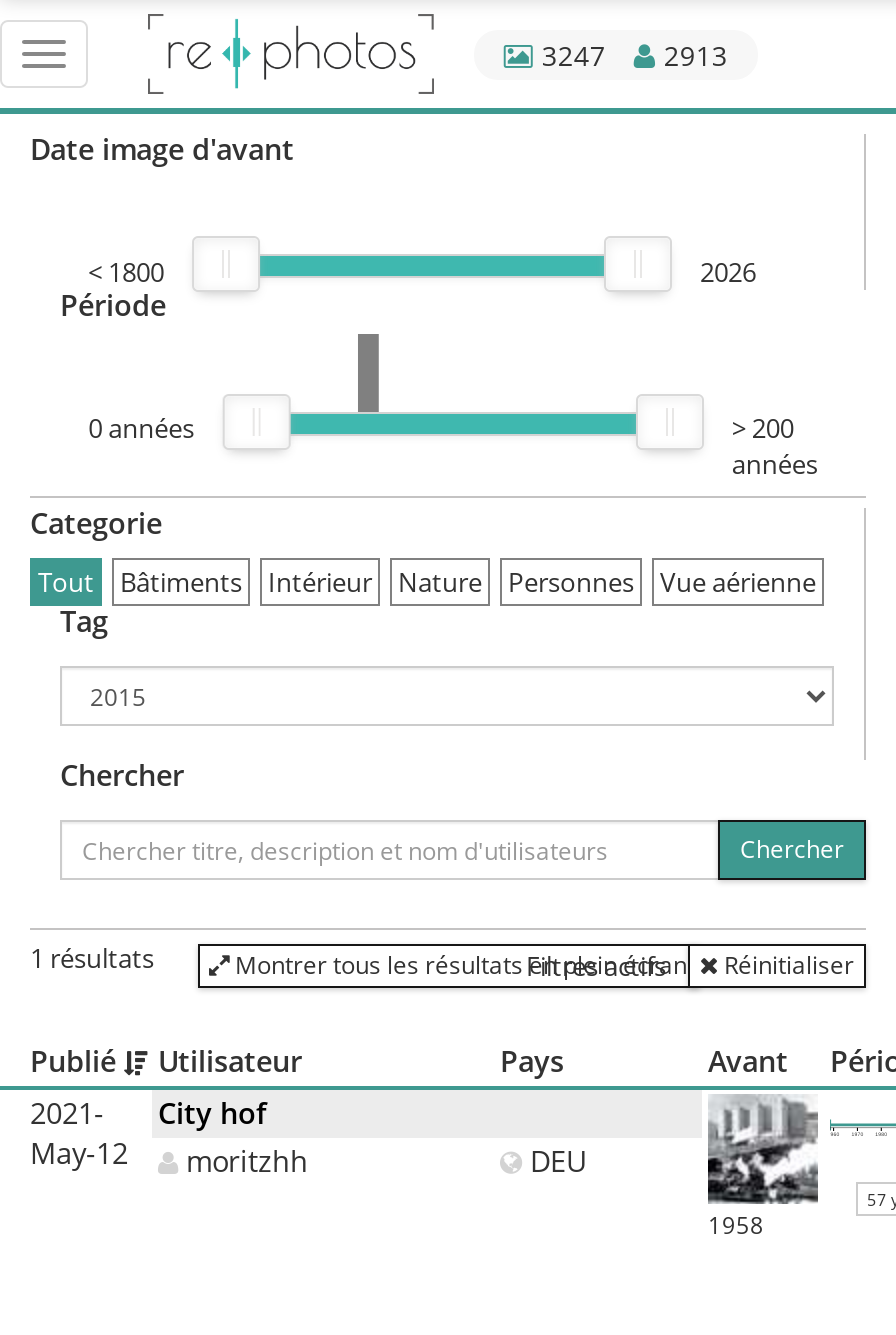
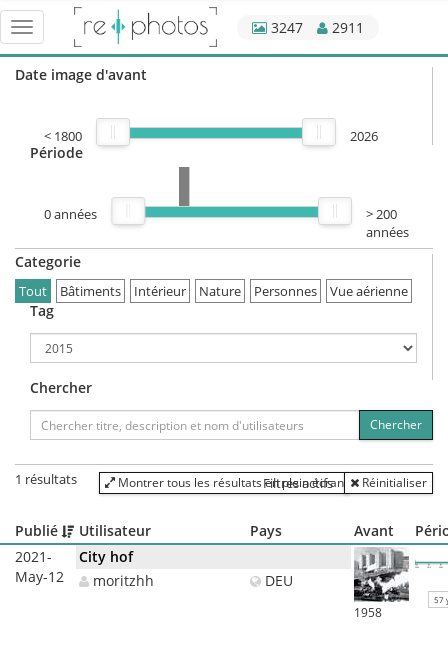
- 3247 2913
+ 3247 2911
